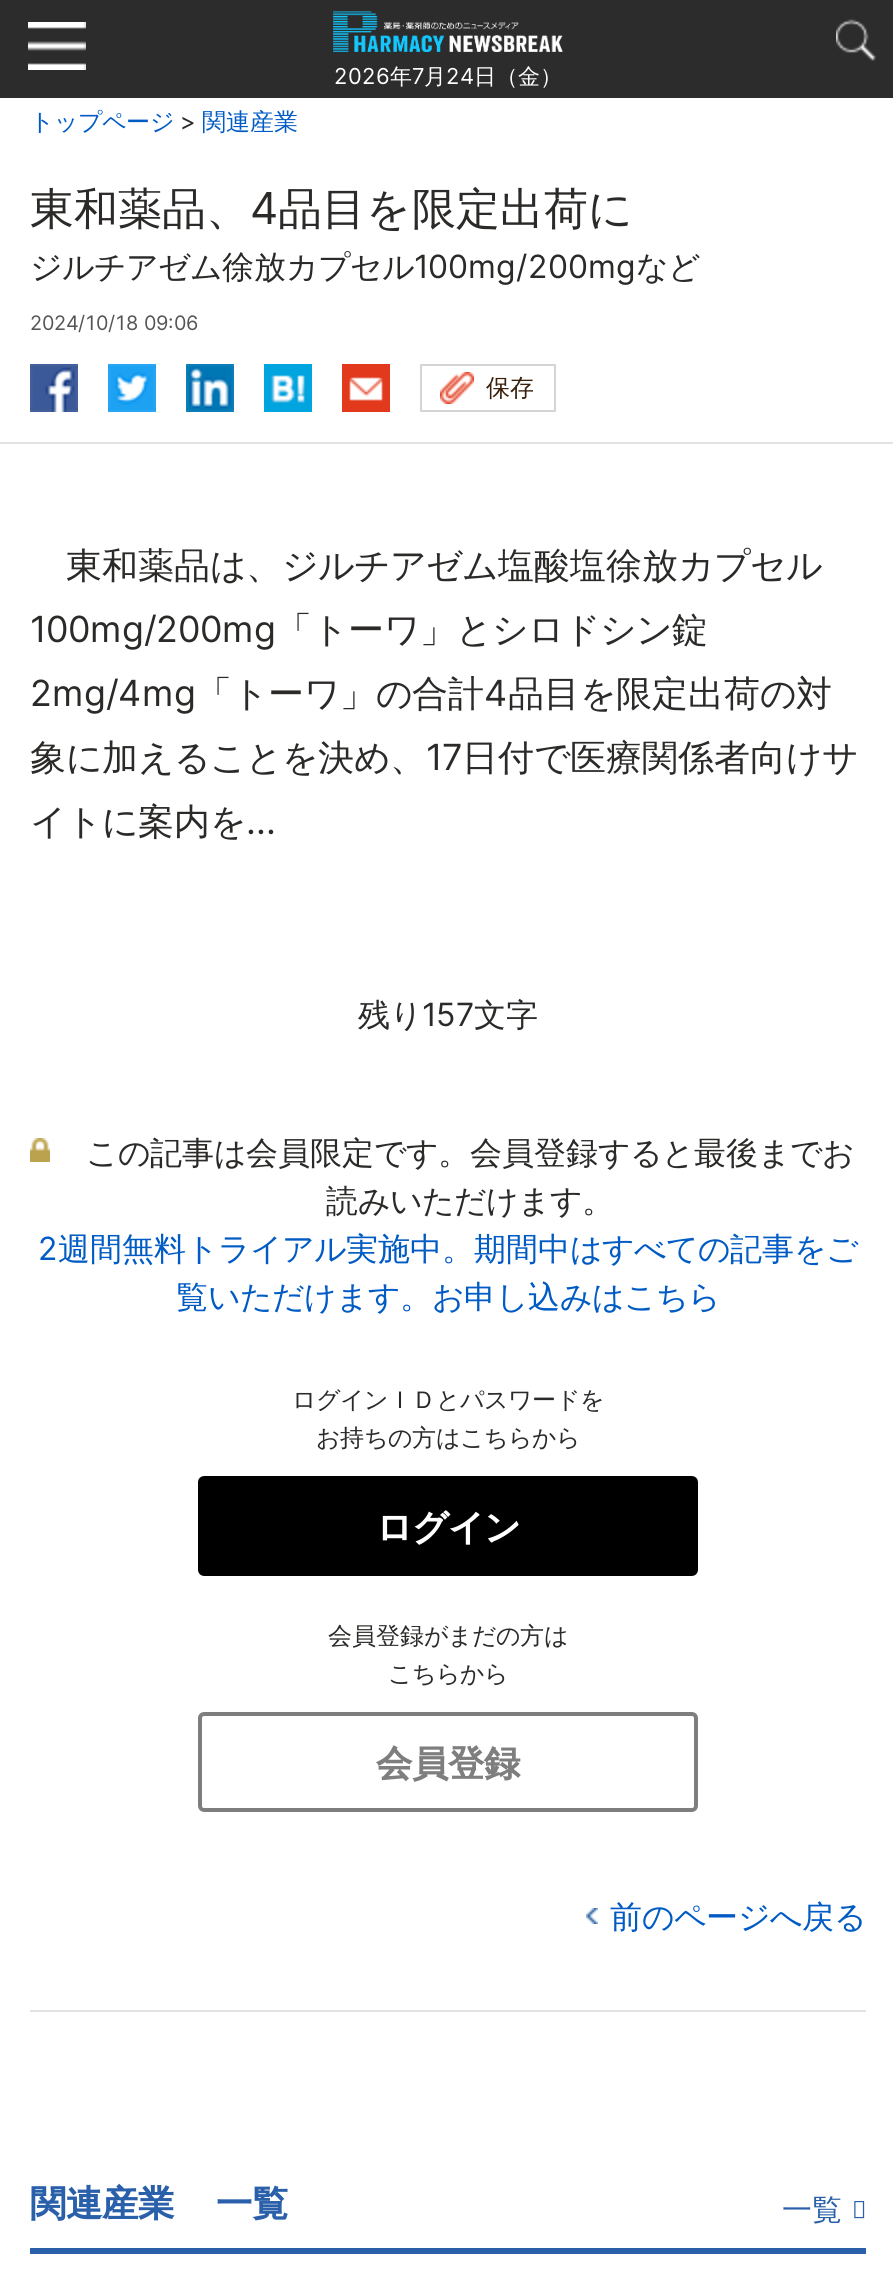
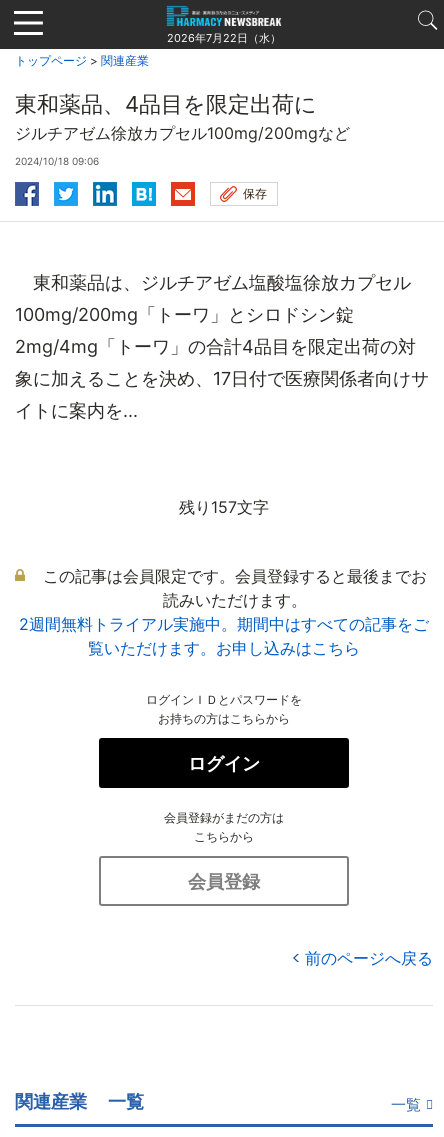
- 2026年7月24日（金）
+ 2026年7月22日（水）
